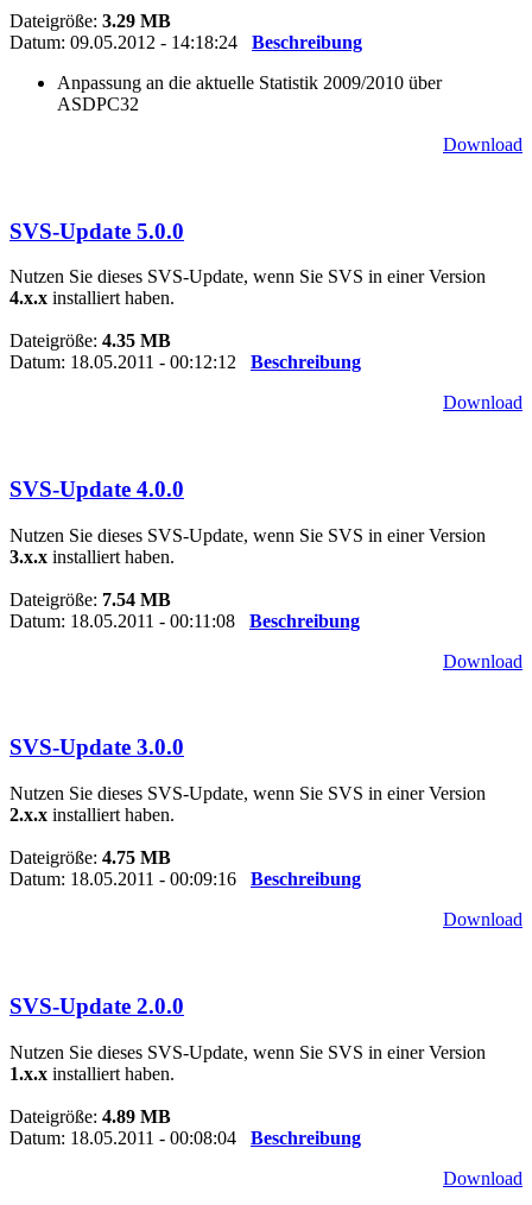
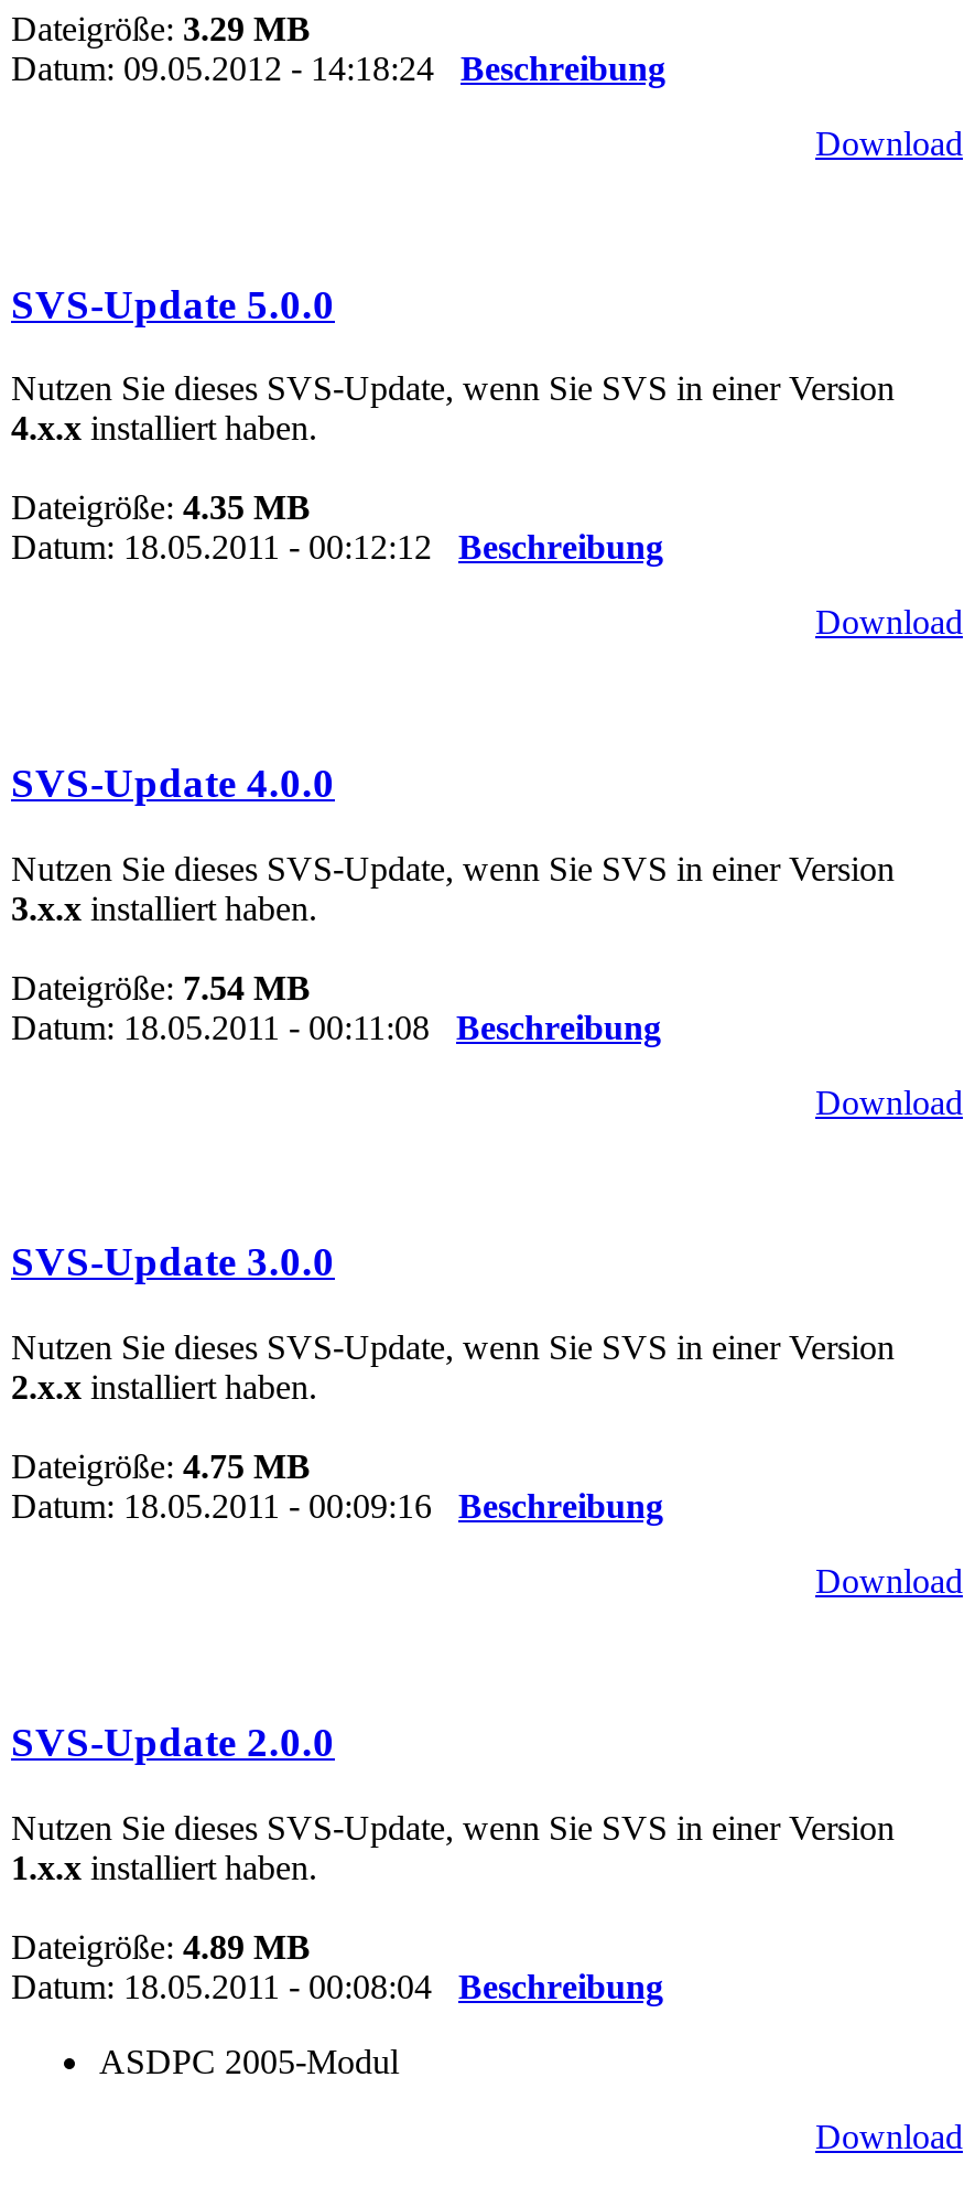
- Anpassung an die aktuelle Statistik 2009/2010 über
- ASDPC32

moved up: Download | SVS-Update 5.0.0 | Nutzen Sie dieses SVS-Update, wenn Sie SVS in einer Version | ... | Dateigröße: 4.89 MB | Datum: 18.05.2011 - 00:08:04 Beschreibung

+ ASDPC 2005-Modul
